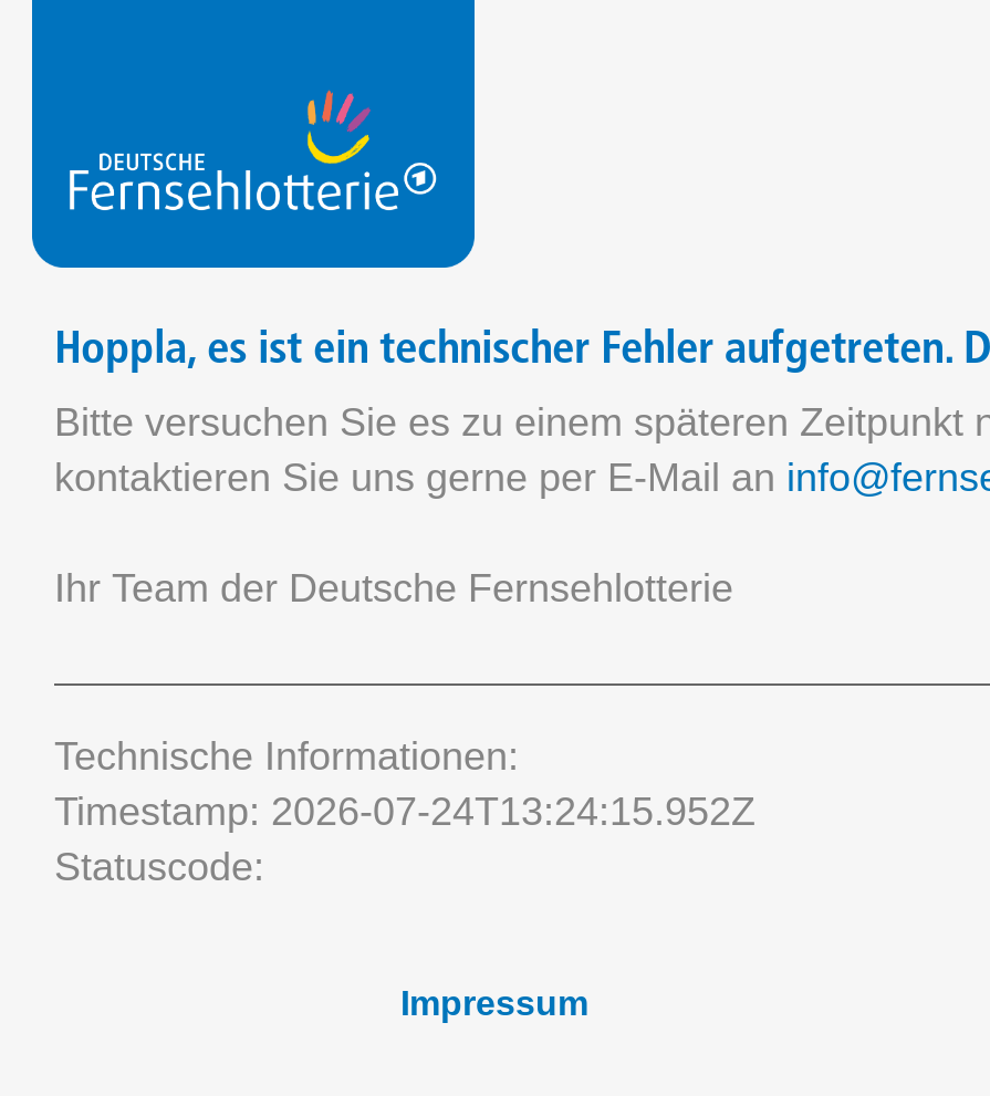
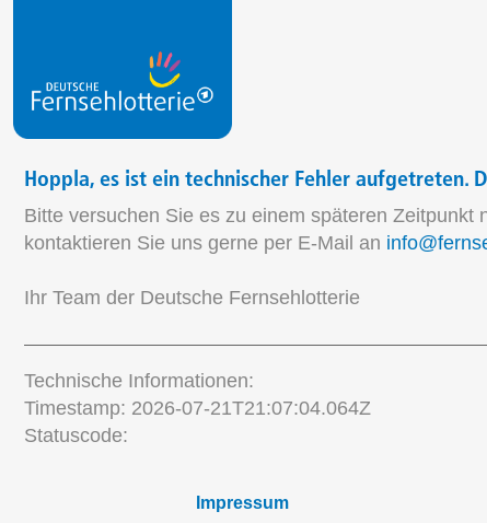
- Timestamp: 2026-07-24T13:24:15.952Z
+ Timestamp: 2026-07-21T21:07:04.064Z
